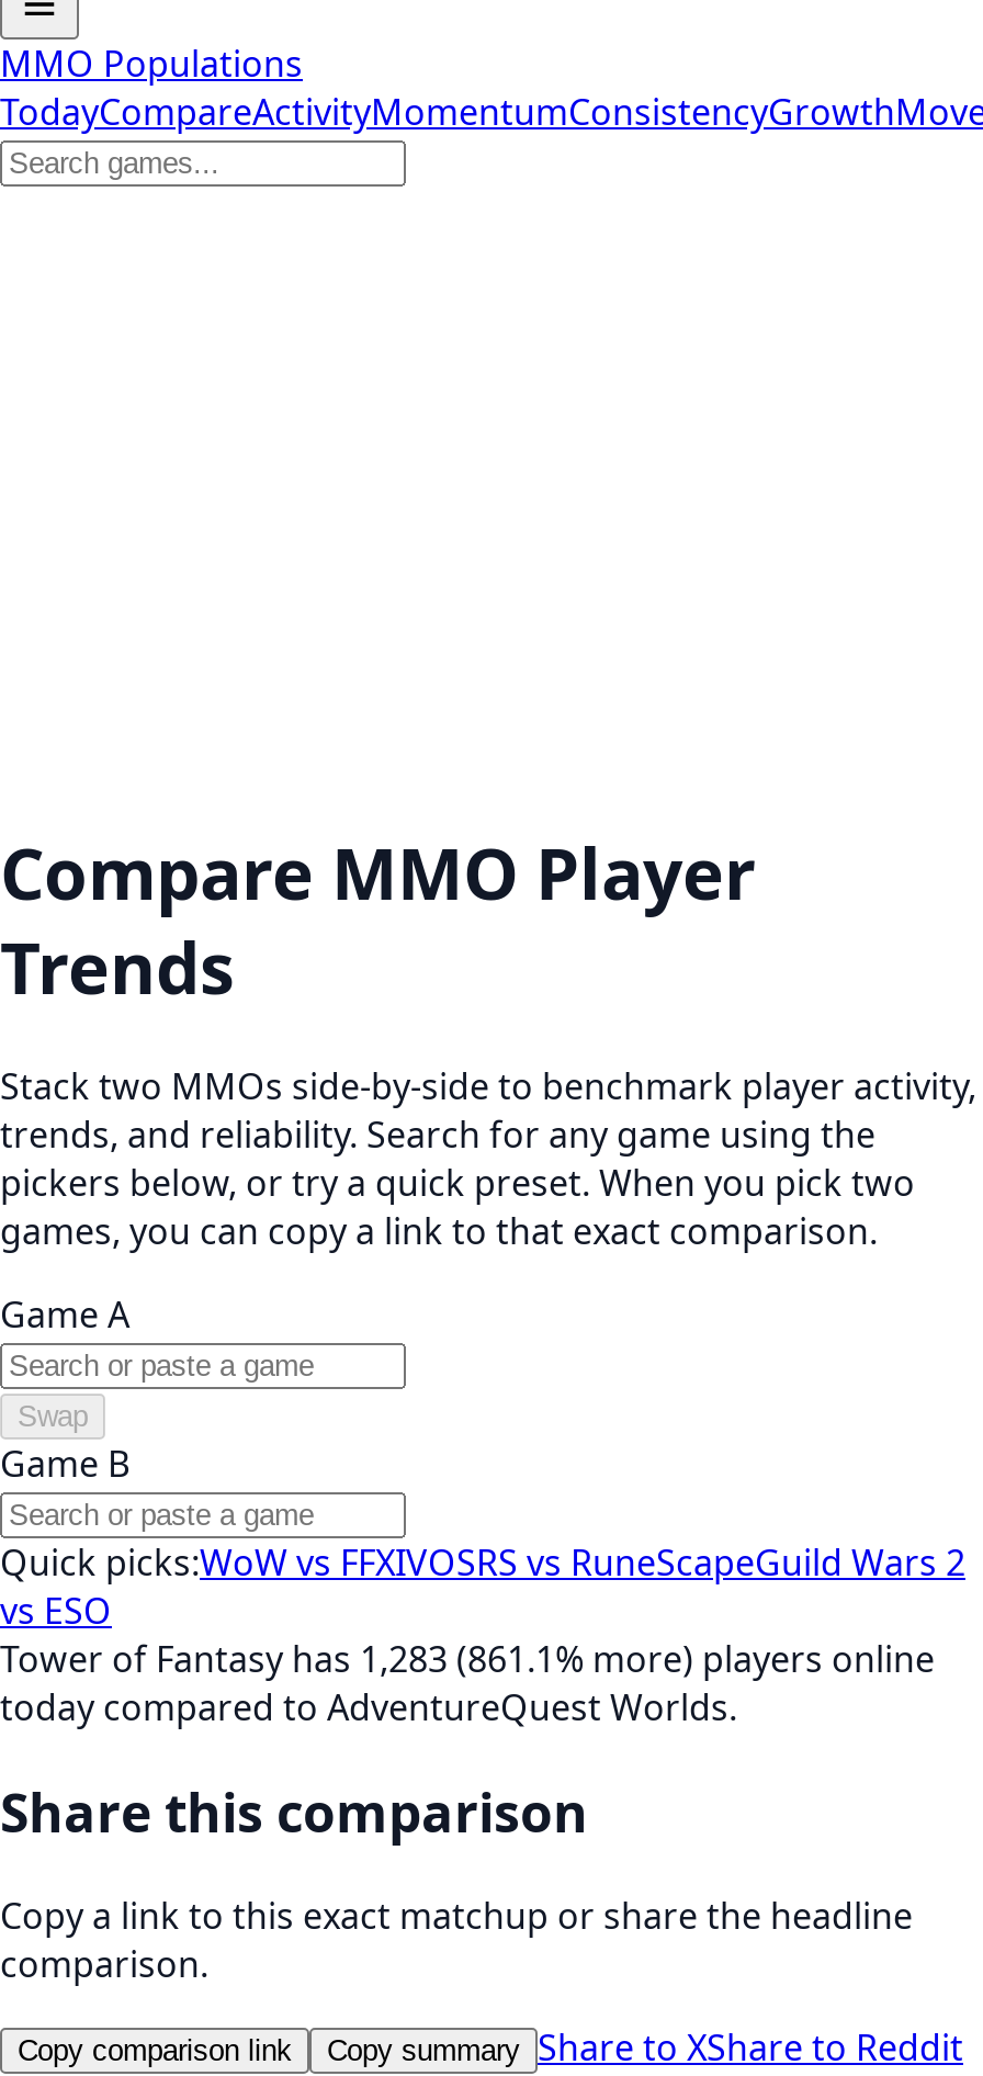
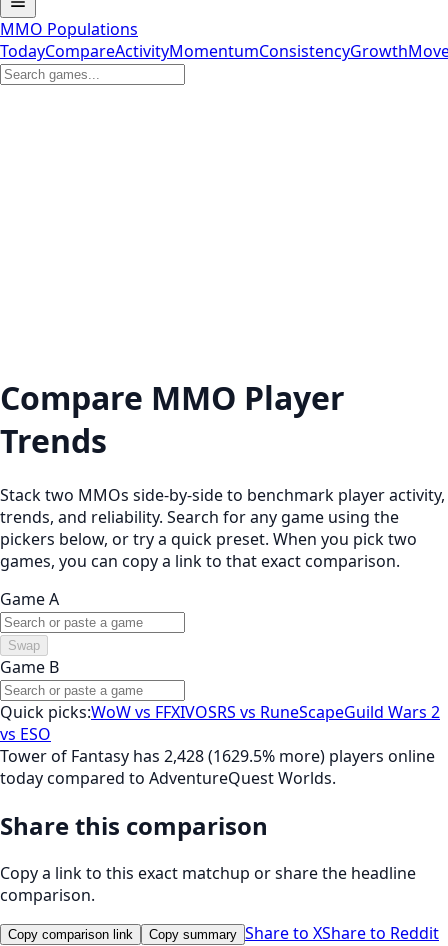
- Tower of Fantasy has 1,283 (861.1% more) players online
+ Tower of Fantasy has 2,428 (1629.5% more) players online
